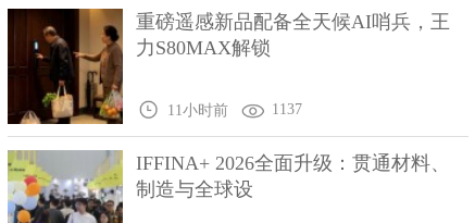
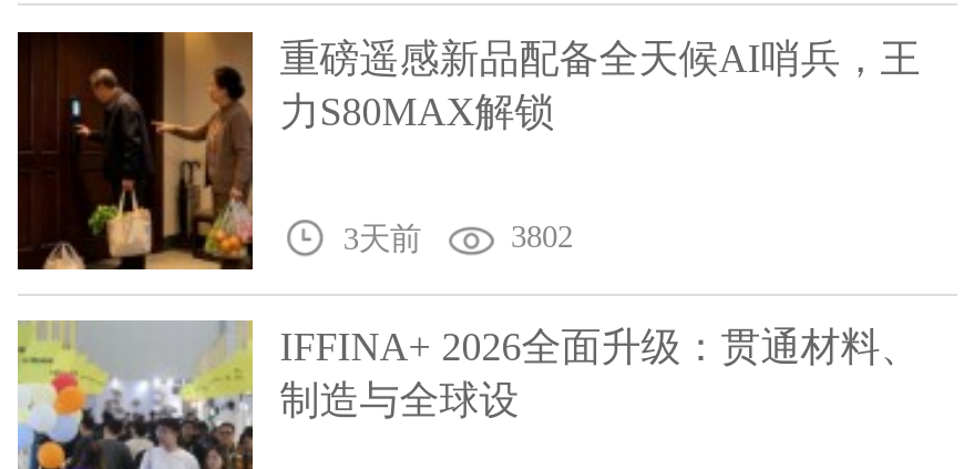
- 11小时前
- 1137
+ 3天前
+ 3802
